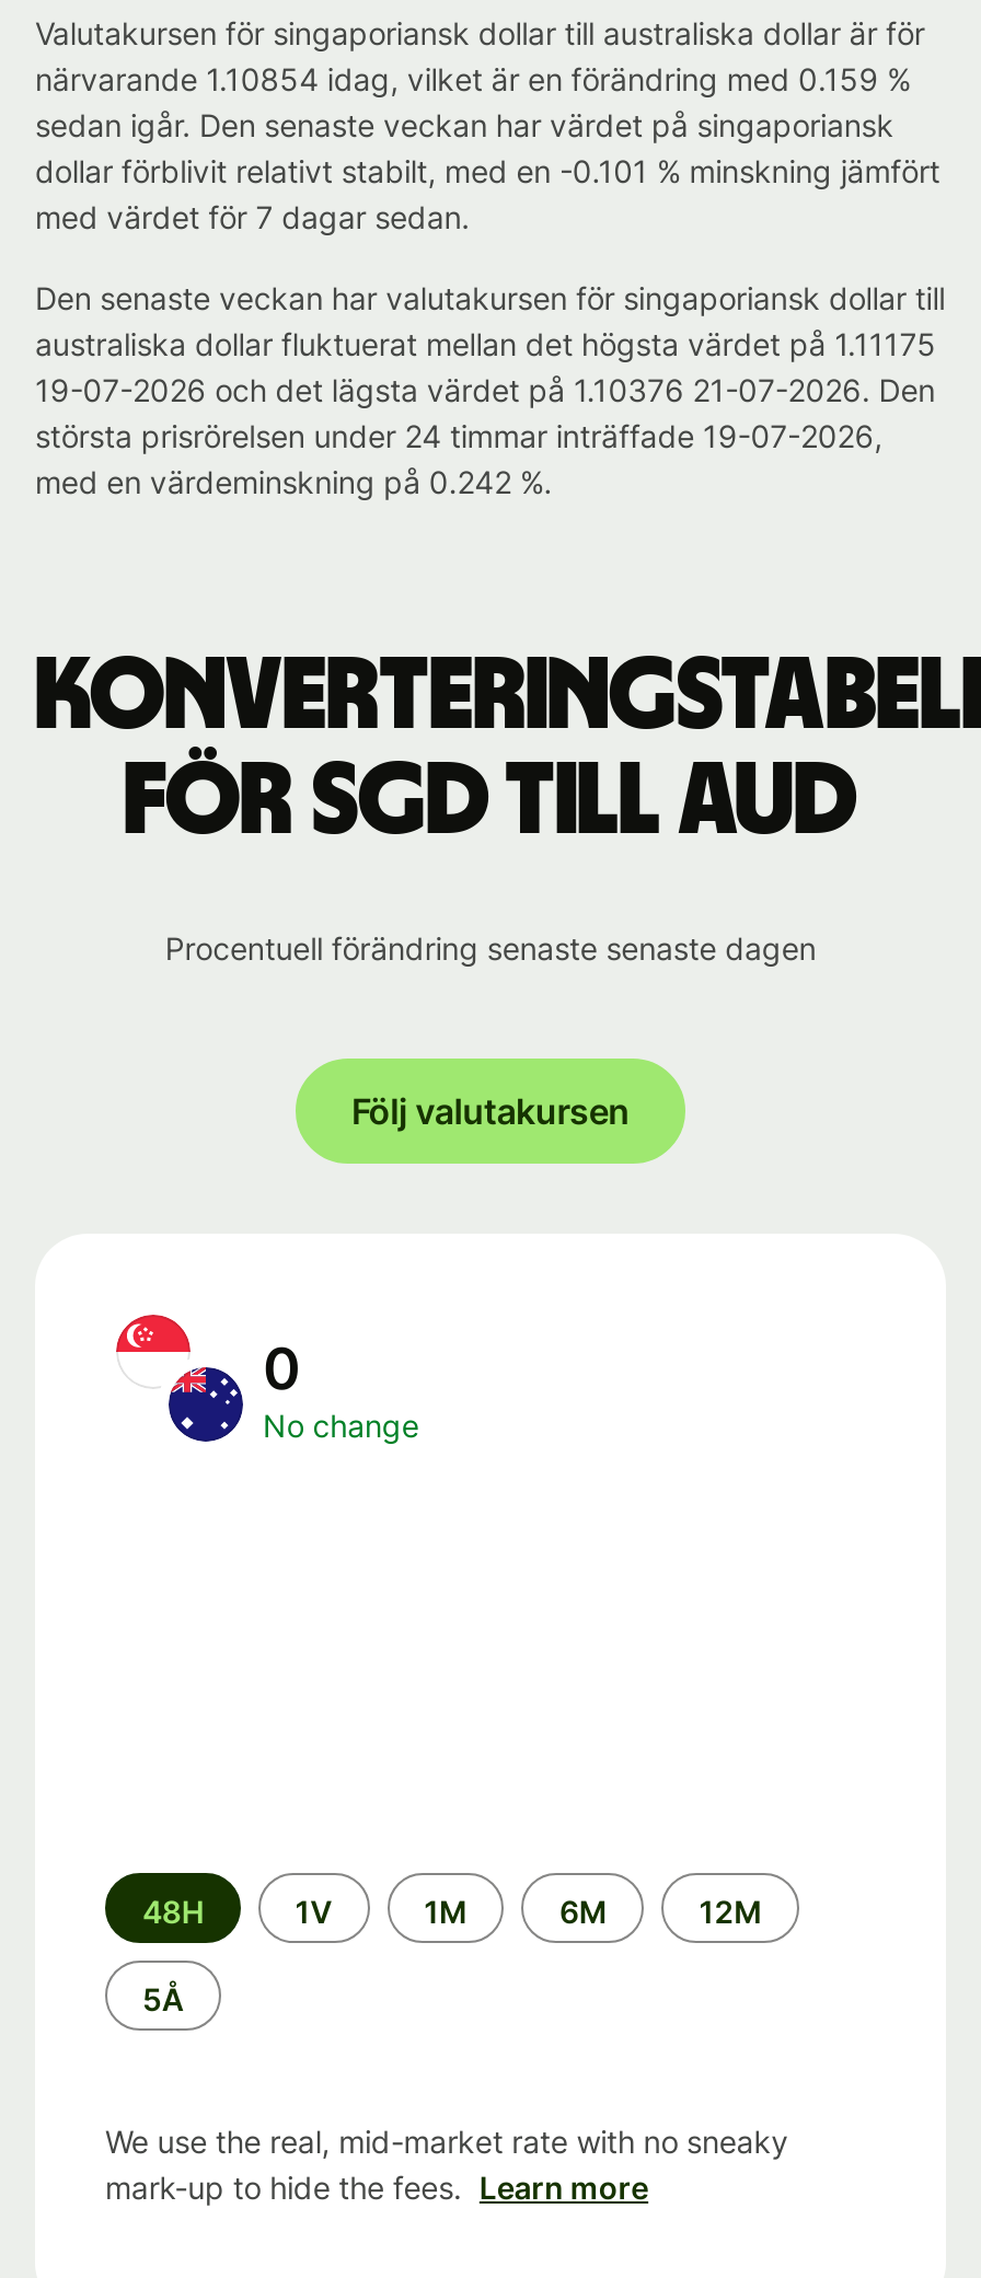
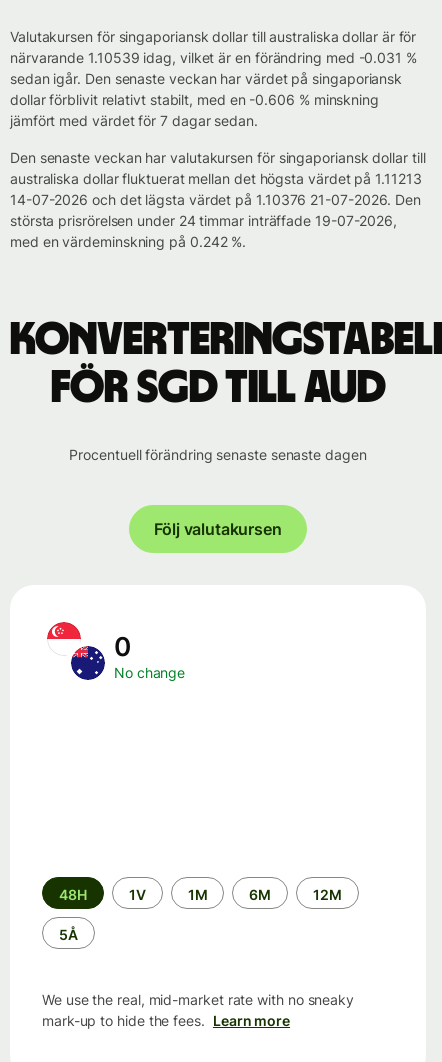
- närvarande 1.10854 idag, vilket är en förändring med 0.159 %
+ närvarande 1.10539 idag, vilket är en förändring med -0.031 %

- dollar förblivit relativt stabilt, med en -0.101 % minskning jämfört
- med värdet för 7 dagar sedan.
+ dollar förblivit relativt stabilt, med en -0.606 % minskning
+ jämfört med värdet för 7 dagar sedan.

- australiska dollar fluktuerat mellan det högsta värdet på 1.11175
+ australiska dollar fluktuerat mellan det högsta värdet på 1.11213

- 19-07-2026 och det lägsta värdet på 1.10376 21-07-2026. Den
+ 14-07-2026 och det lägsta värdet på 1.10376 21-07-2026. Den
